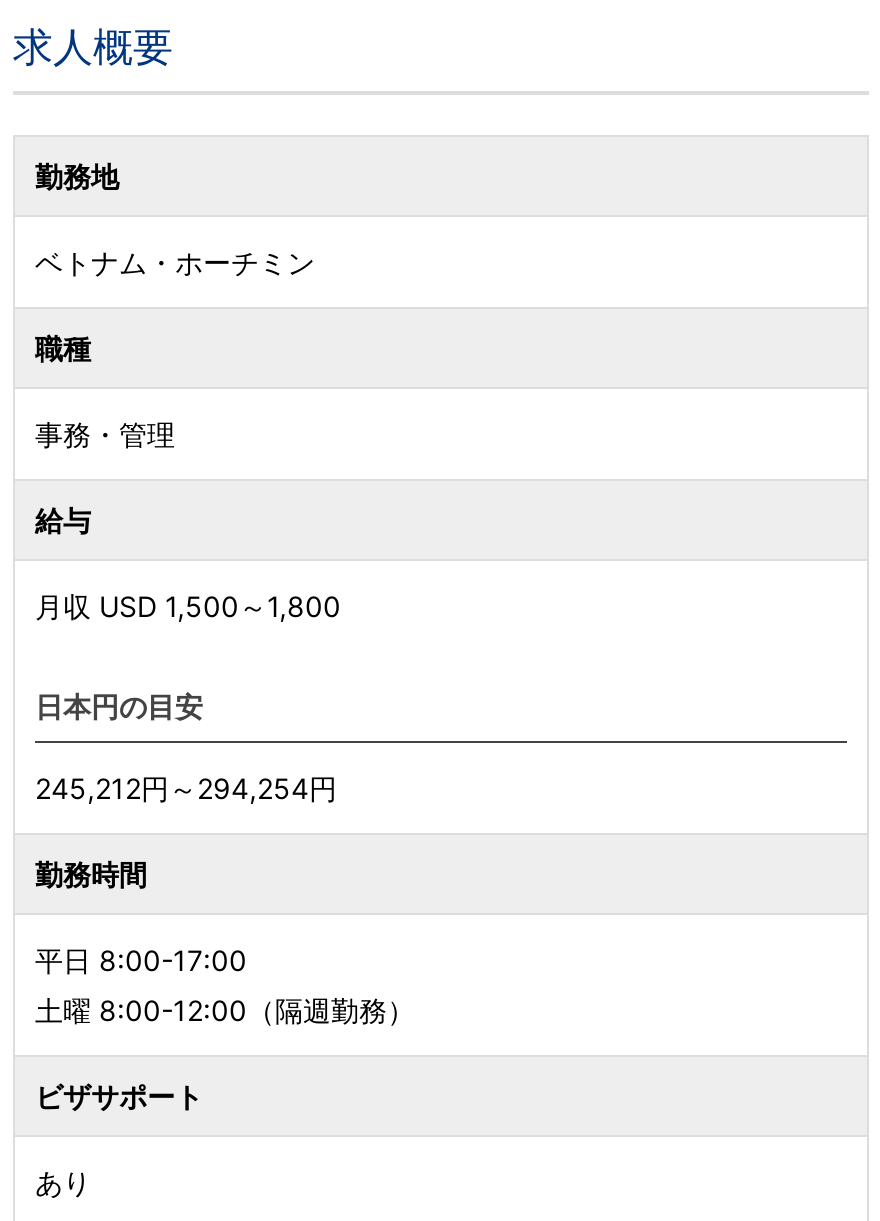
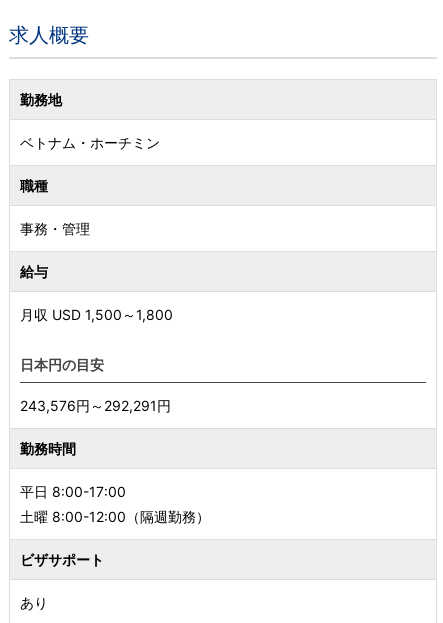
- 245,212円～294,254円
+ 243,576円～292,291円
